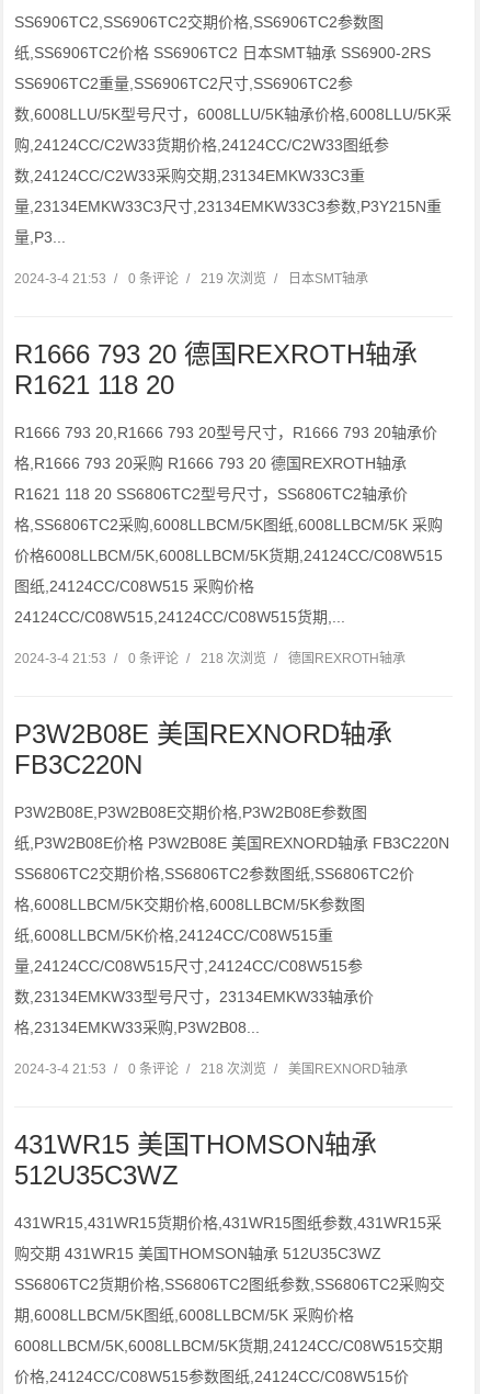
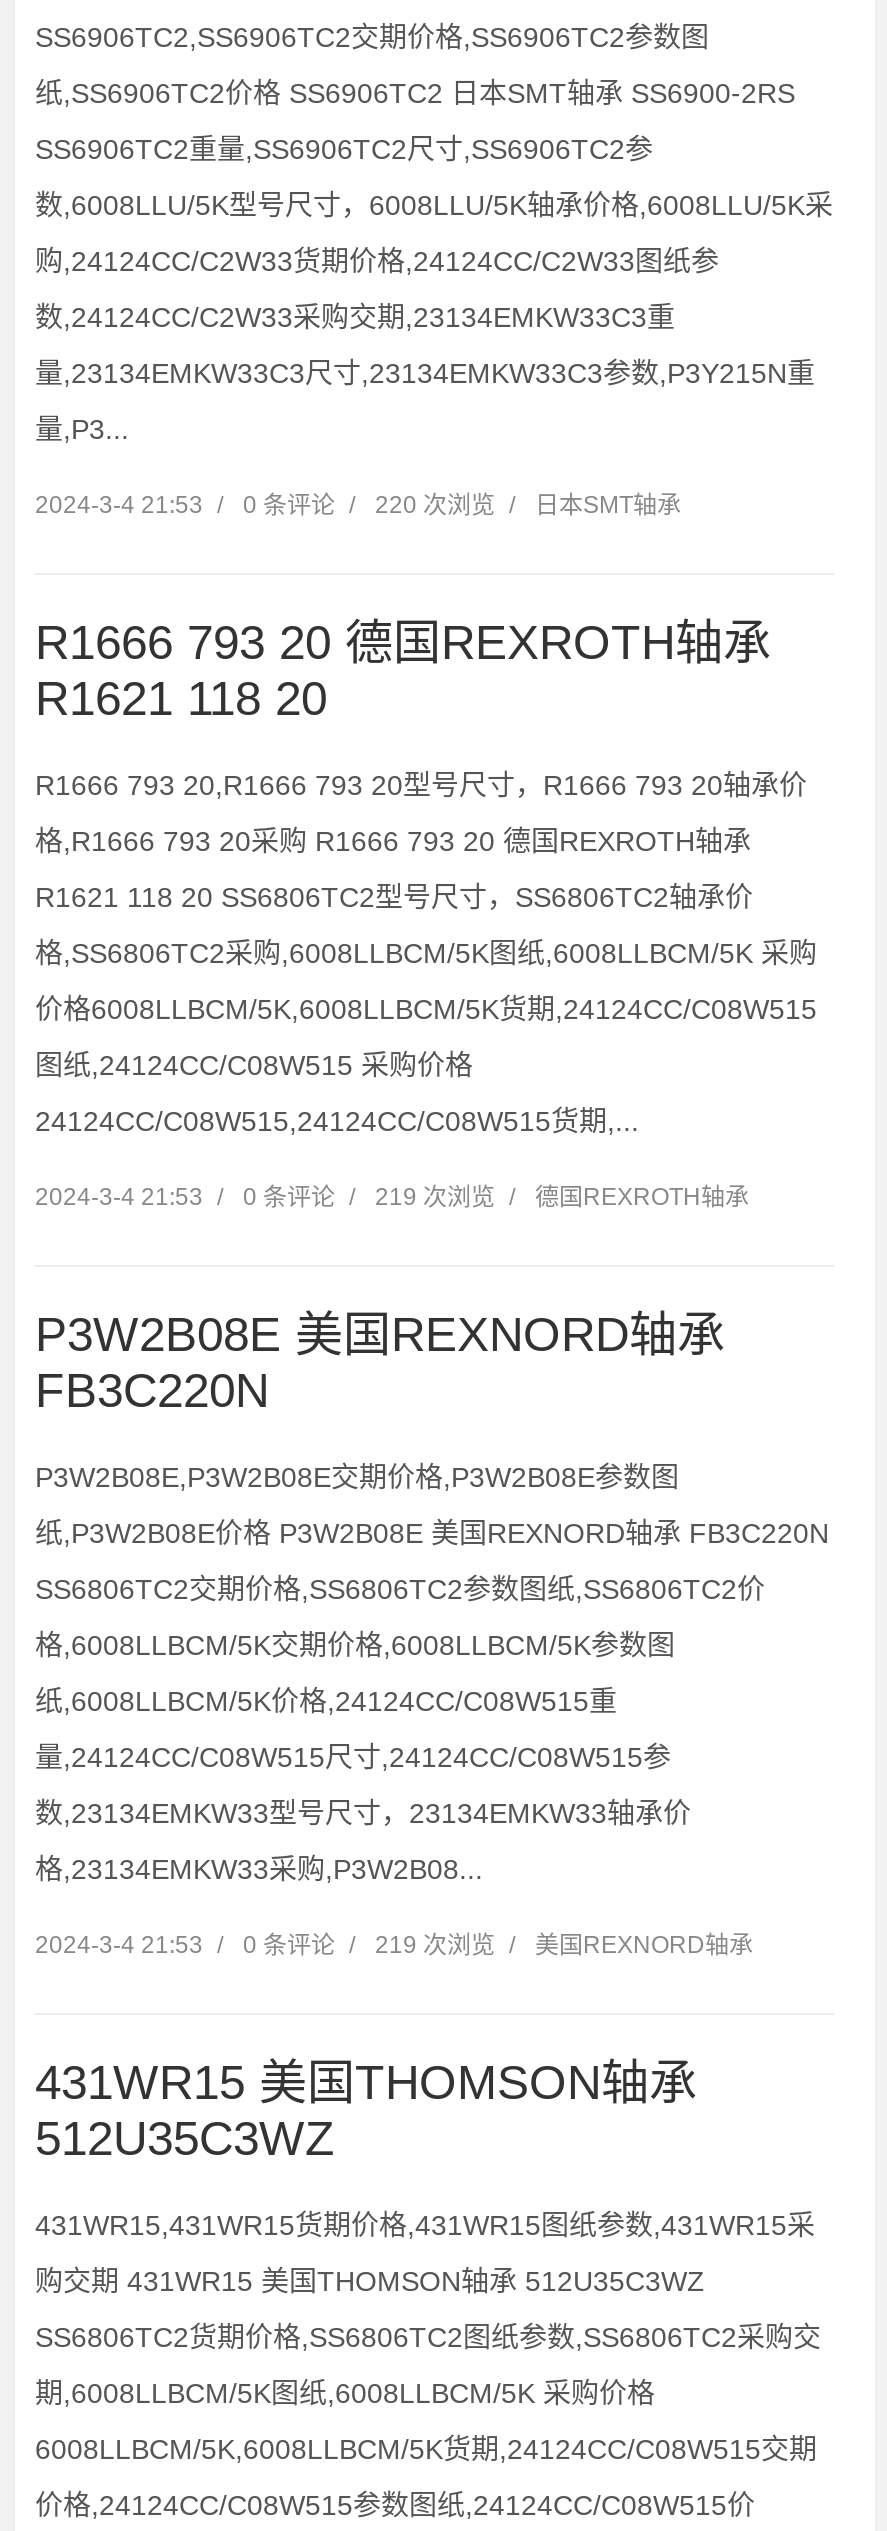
- 2024-3-4 21:53 / 0 条评论 / 219 次浏览 / 日本SMT轴承
+ 2024-3-4 21:53 / 0 条评论 / 220 次浏览 / 日本SMT轴承

- 2024-3-4 21:53 / 0 条评论 / 218 次浏览 / 德国REXROTH轴承
+ 2024-3-4 21:53 / 0 条评论 / 219 次浏览 / 德国REXROTH轴承

- 2024-3-4 21:53 / 0 条评论 / 218 次浏览 / 美国REXNORD轴承
+ 2024-3-4 21:53 / 0 条评论 / 219 次浏览 / 美国REXNORD轴承
